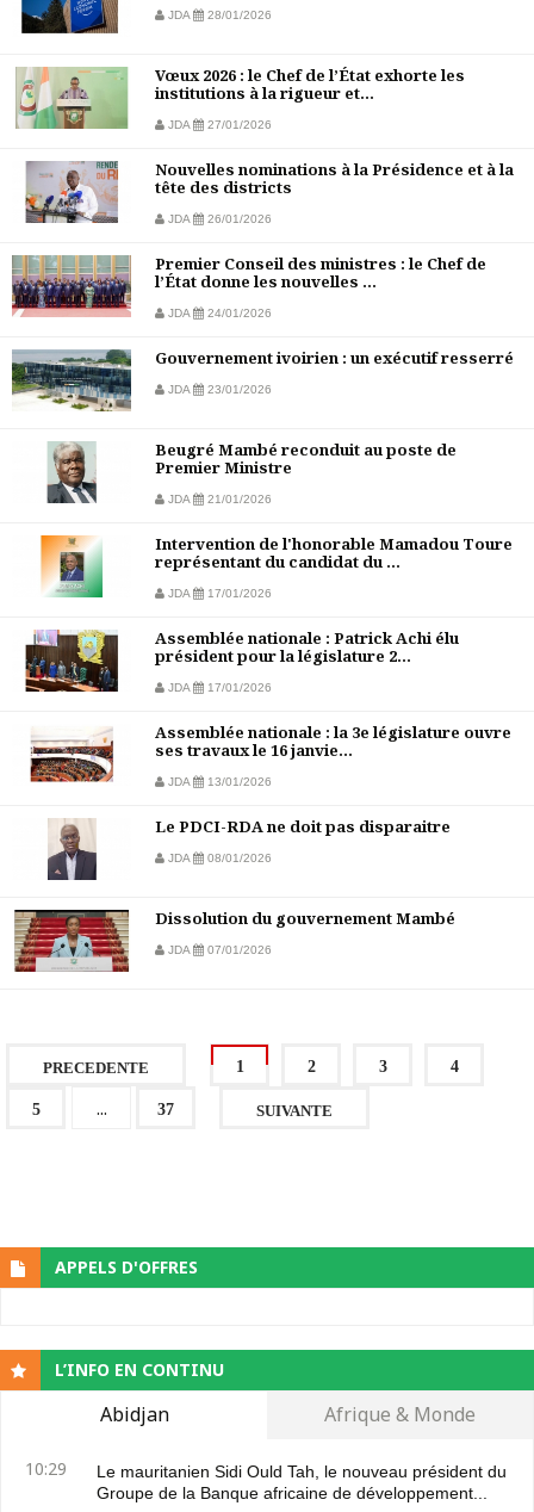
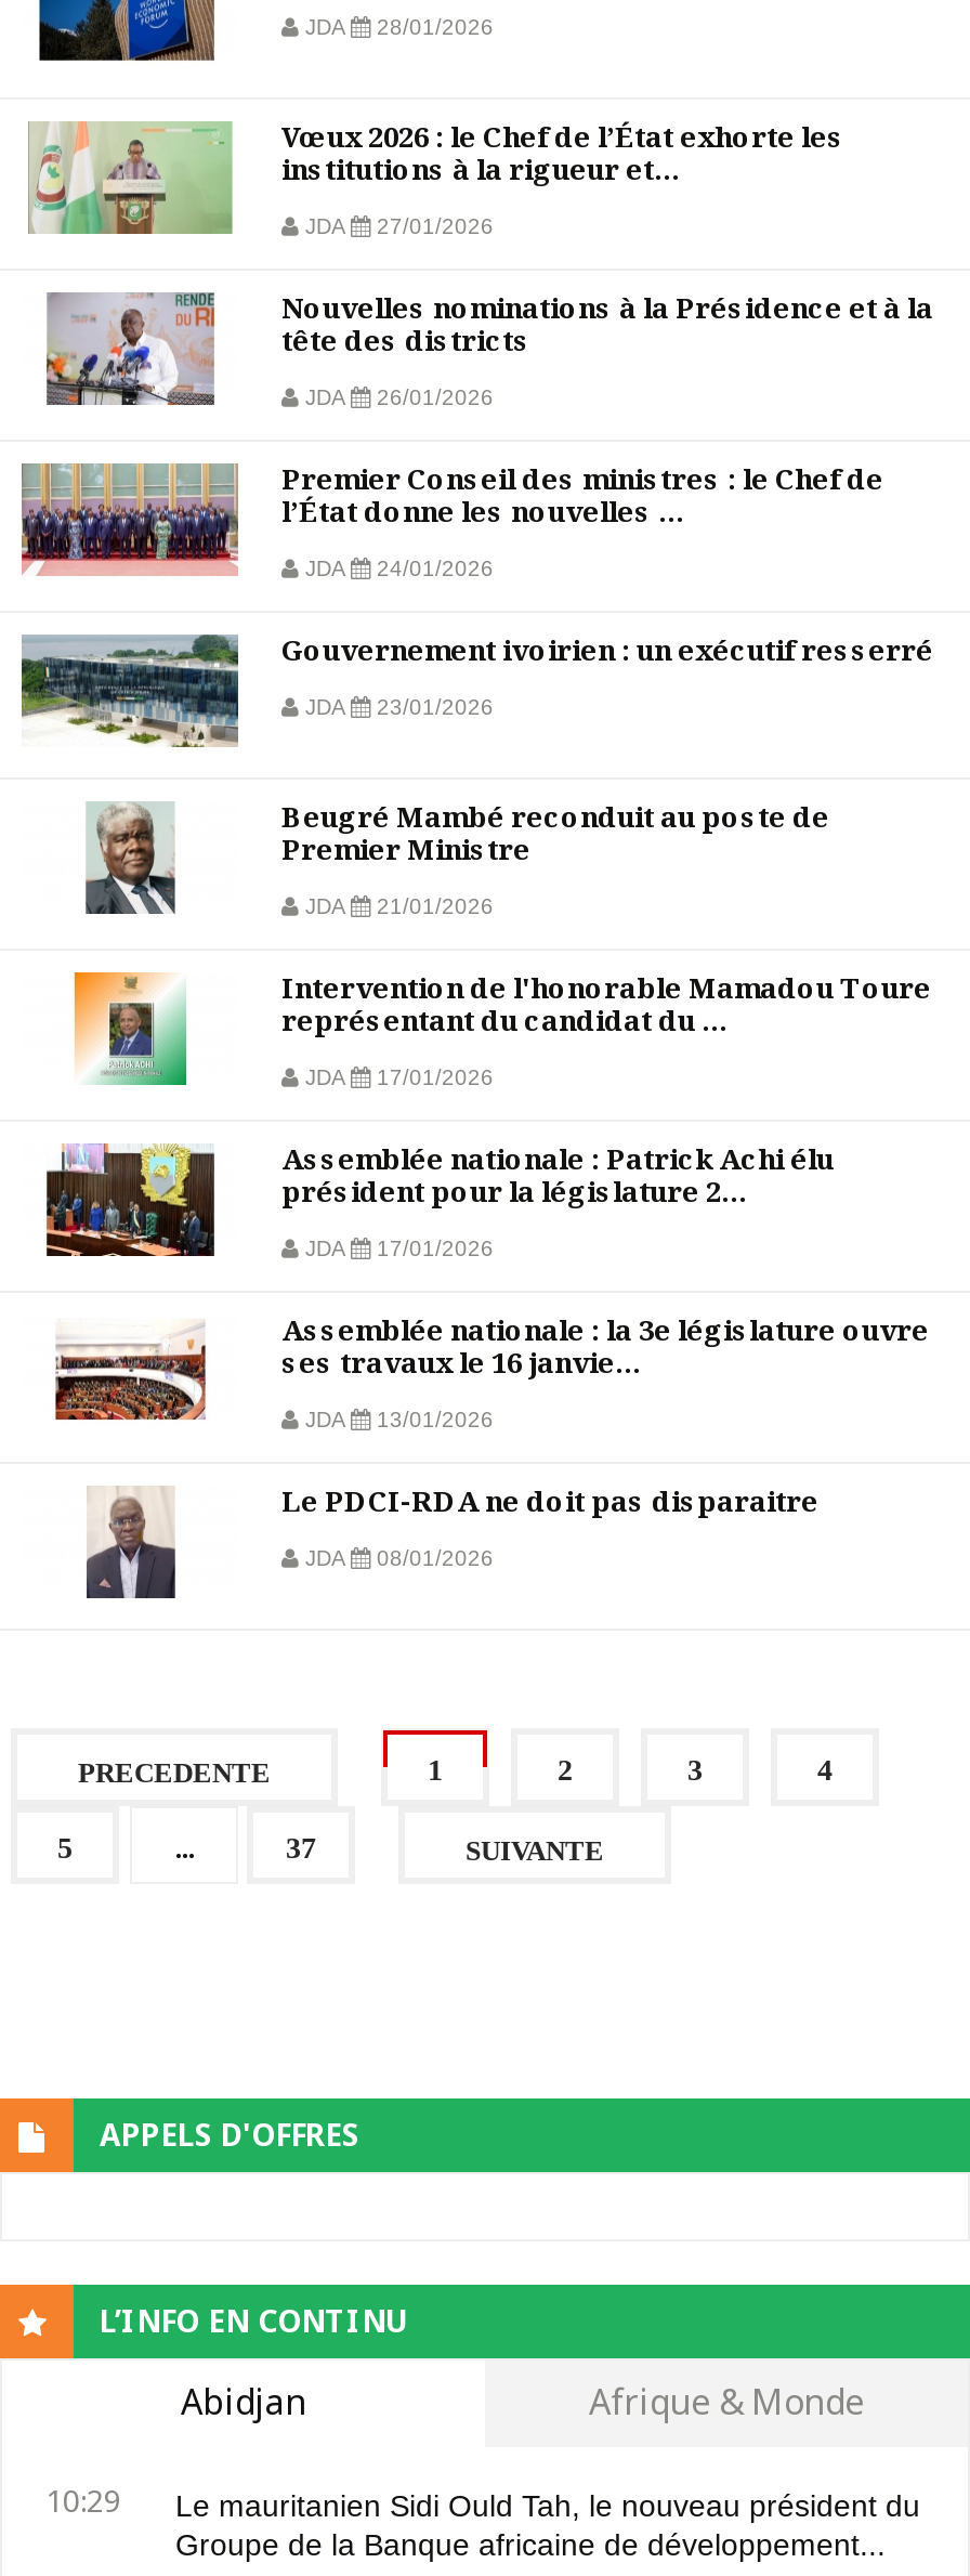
- [image]
- Dissolution du gouvernement Mambé
- JDA
- 07/01/2026
